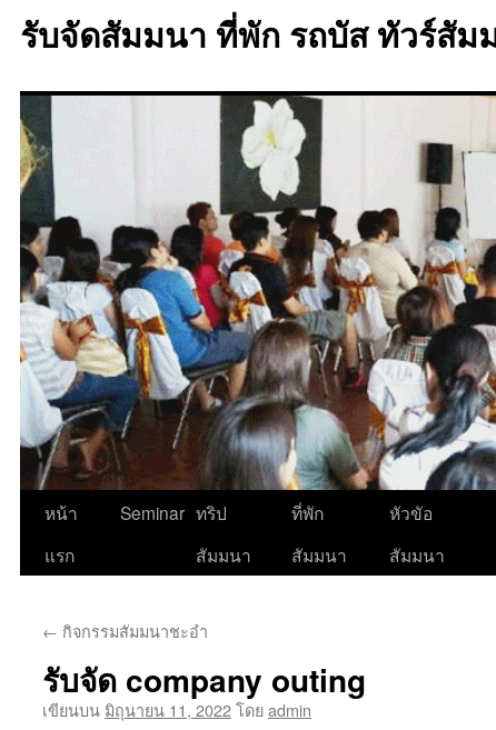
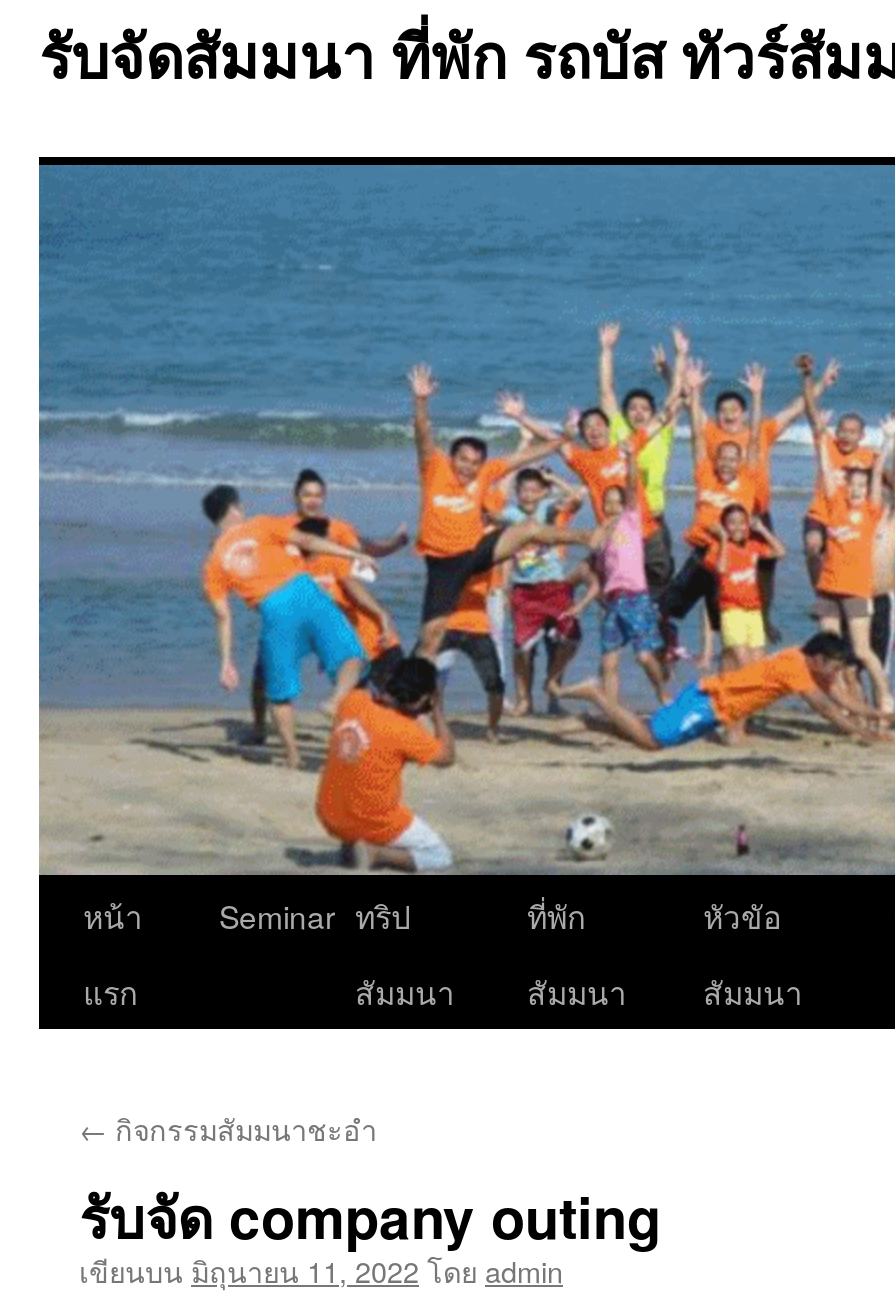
- [image]
+ [image]
